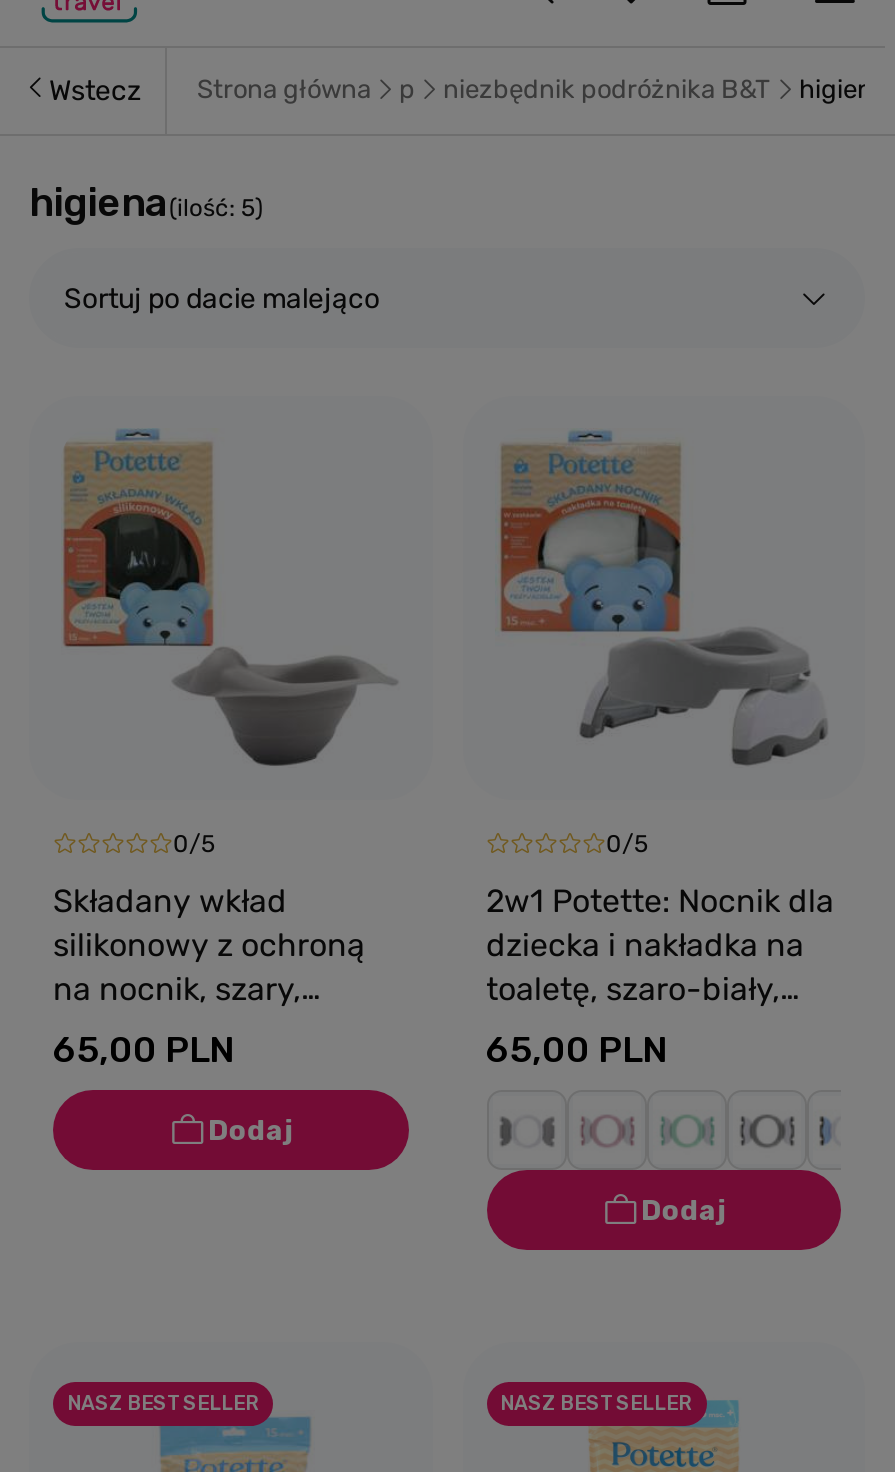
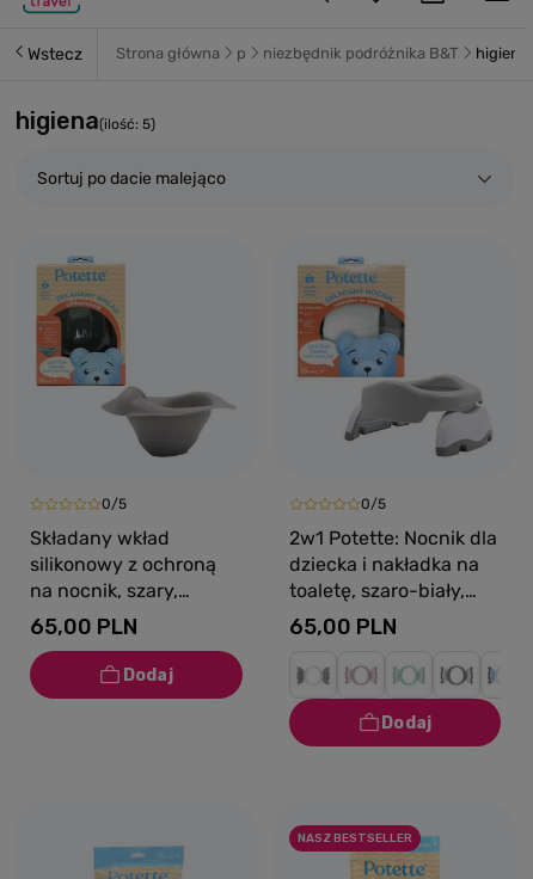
- NASZ BESTSELLER
